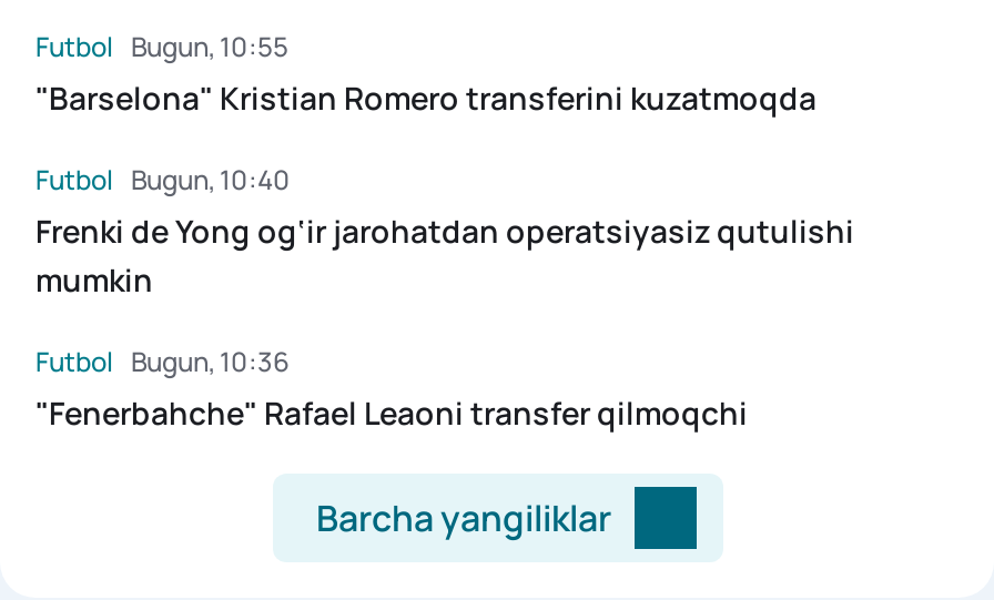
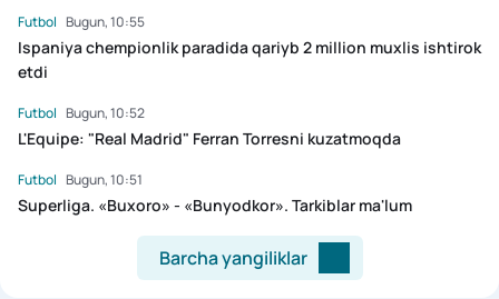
- "Barselona" Kristian Romero transferini kuzatmoqda
+ Ispaniya chempionlik paradida qariyb 2 million muxlis ishtirok
+ etdi

- Futbol Bugun, 10:40
- Frenki de Yong og‘ir jarohatdan operatsiyasiz qutulishi
- mumkin
+ Futbol Bugun, 10:52
+ L'Equipe: "Real Madrid" Ferran Torresni kuzatmoqda

- Futbol Bugun, 10:36
- "Fenerbahche" Rafael Leaoni transfer qilmoqchi
+ Futbol Bugun, 10:51
+ Superliga. «Buxoro» - «Bunyodkor». Tarkiblar ma'lum
